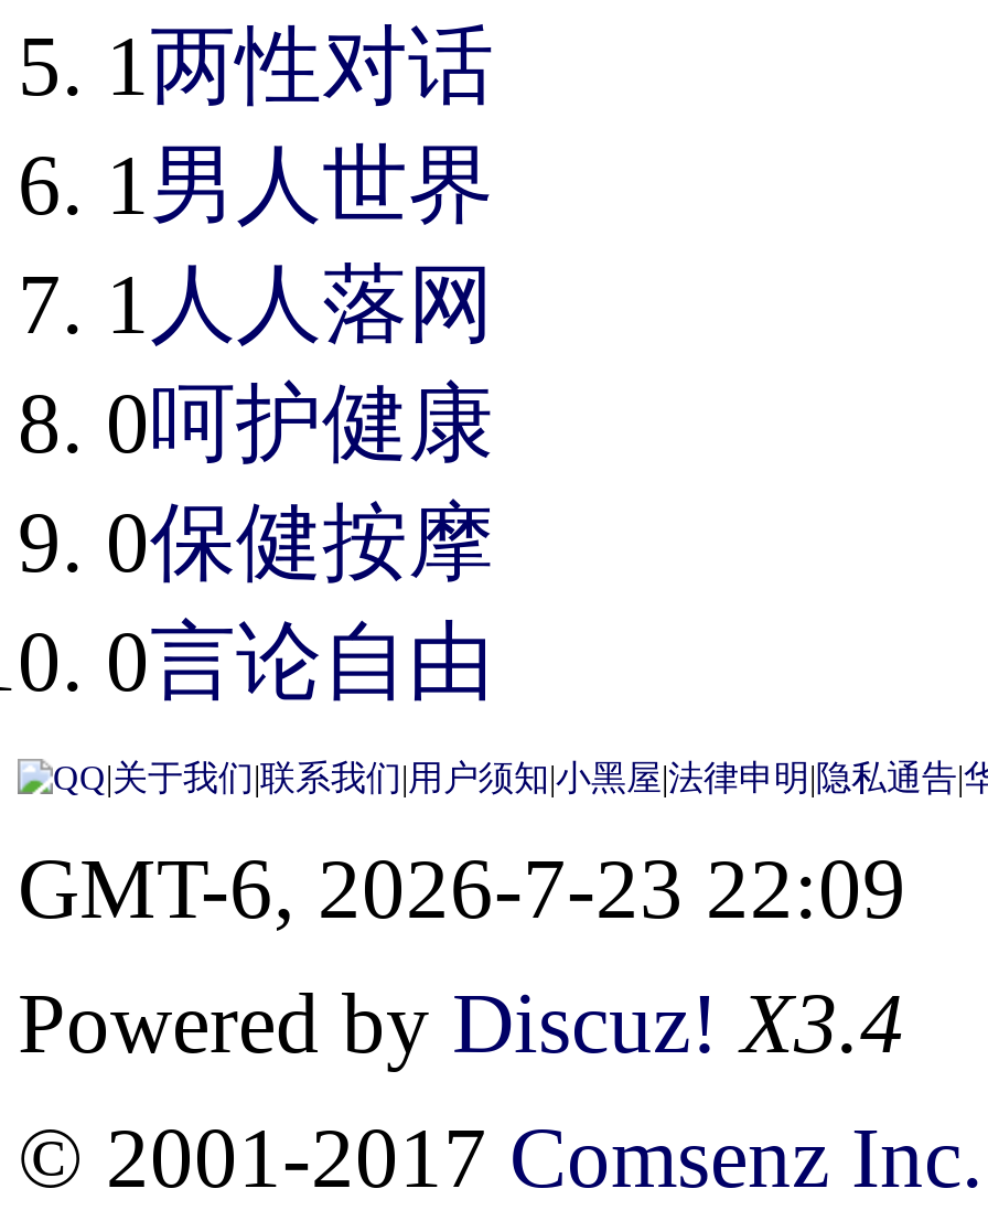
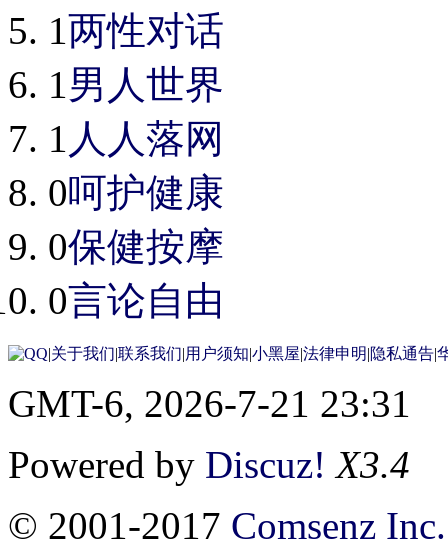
- GMT-6, 2026-7-23 22:09
+ GMT-6, 2026-7-21 23:31
